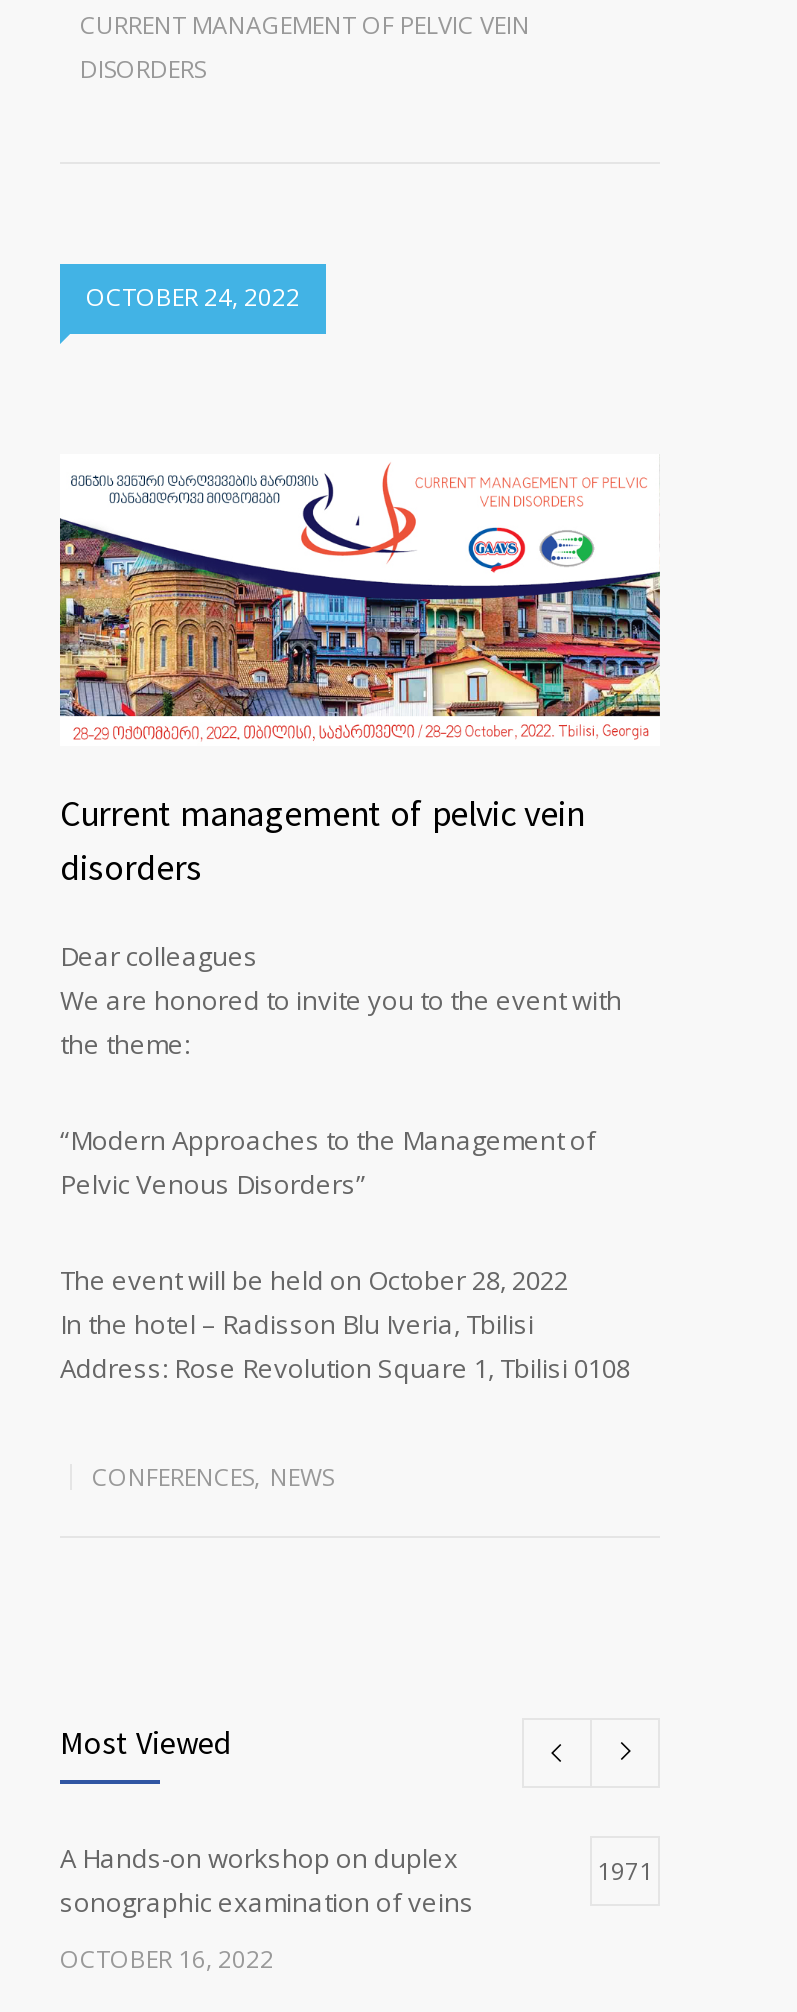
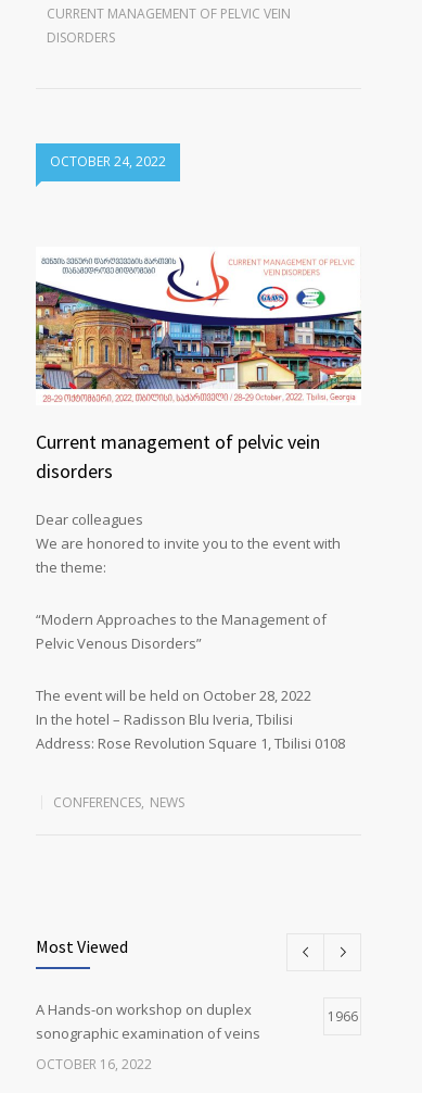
- 1971
+ 1966
